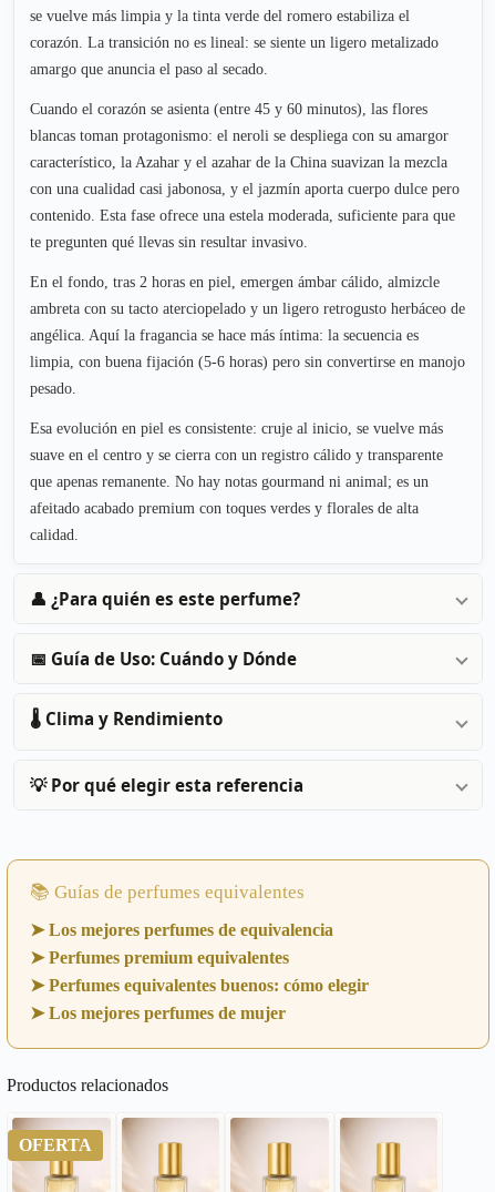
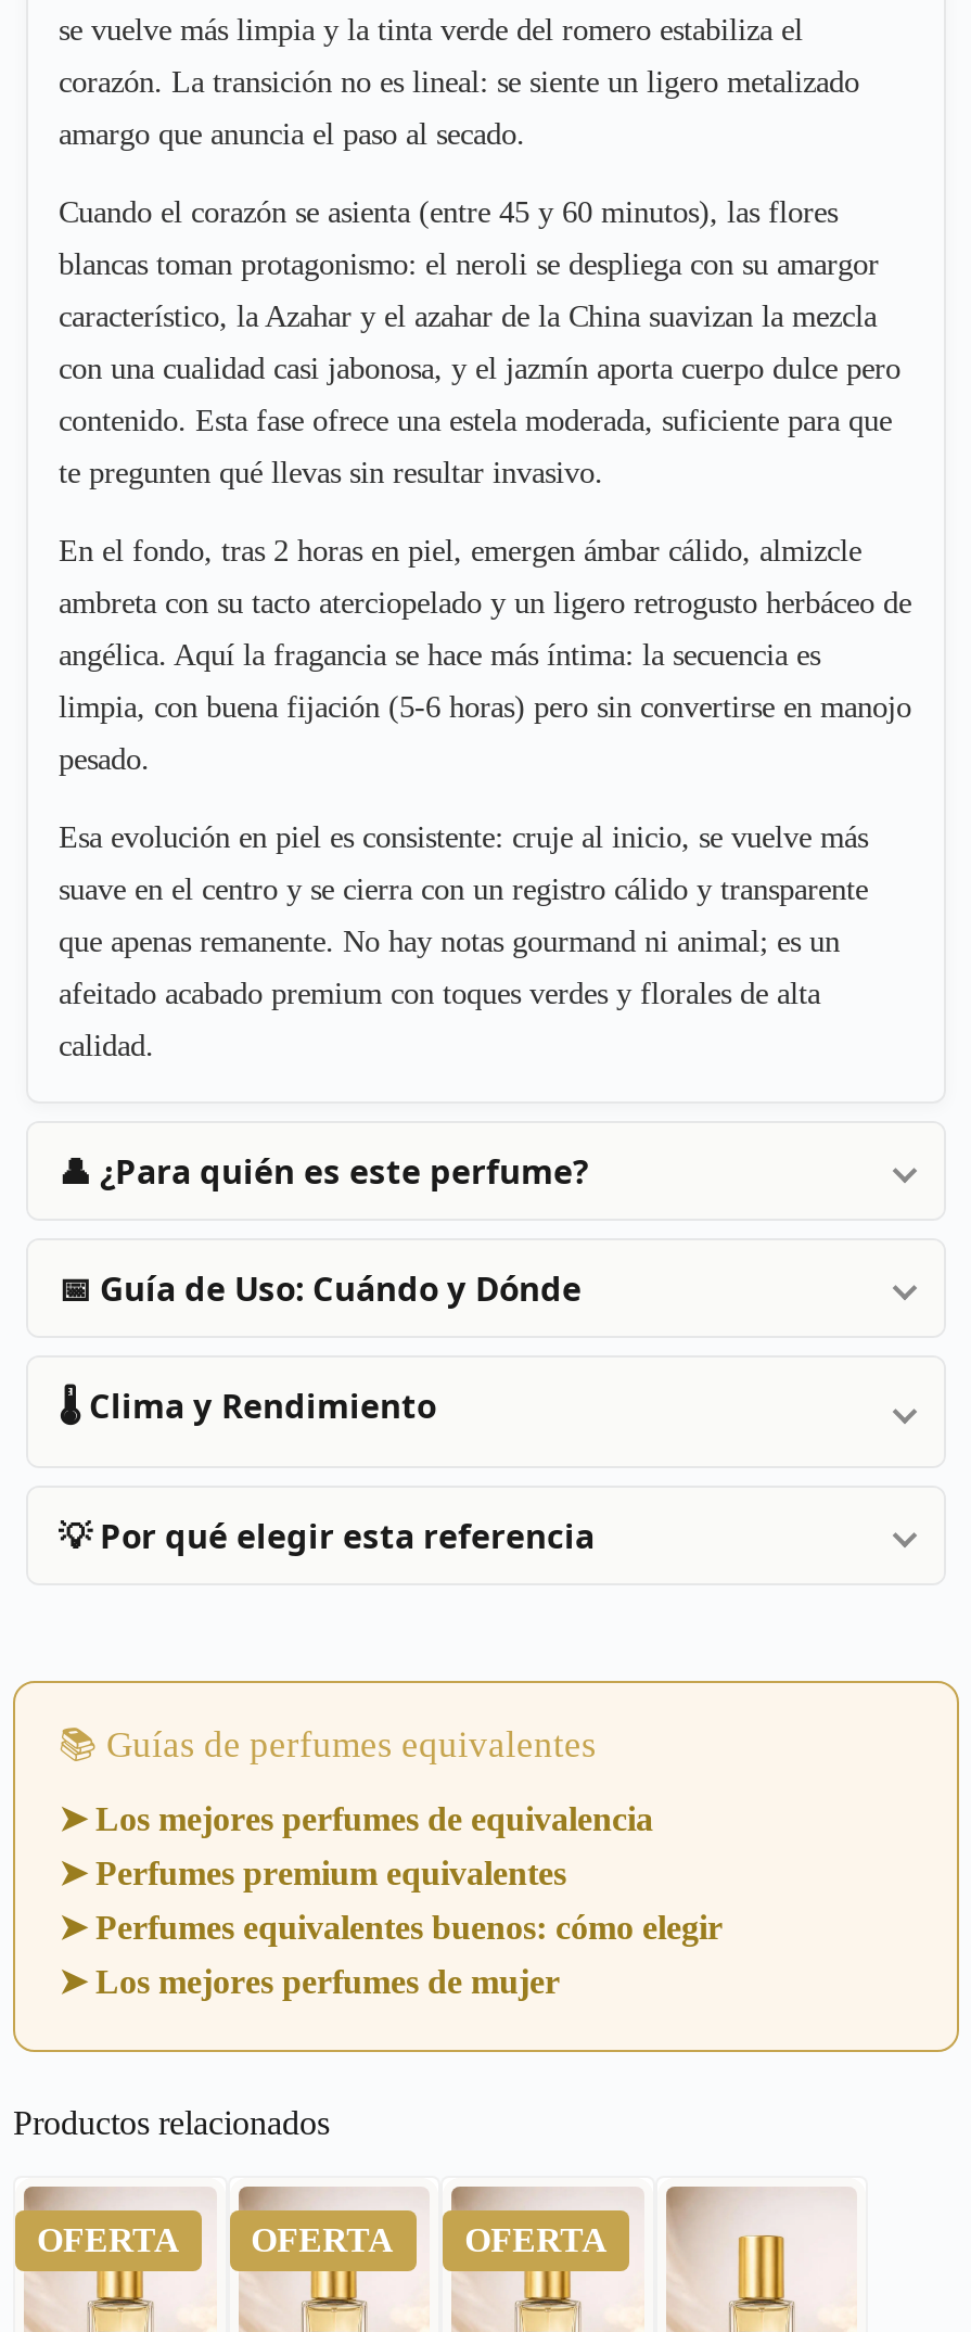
+ OFERTA

+ OFERTA
